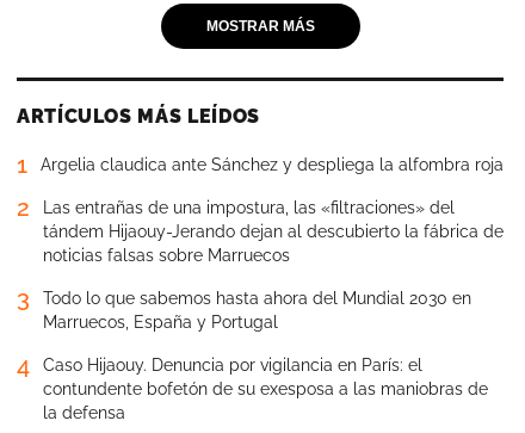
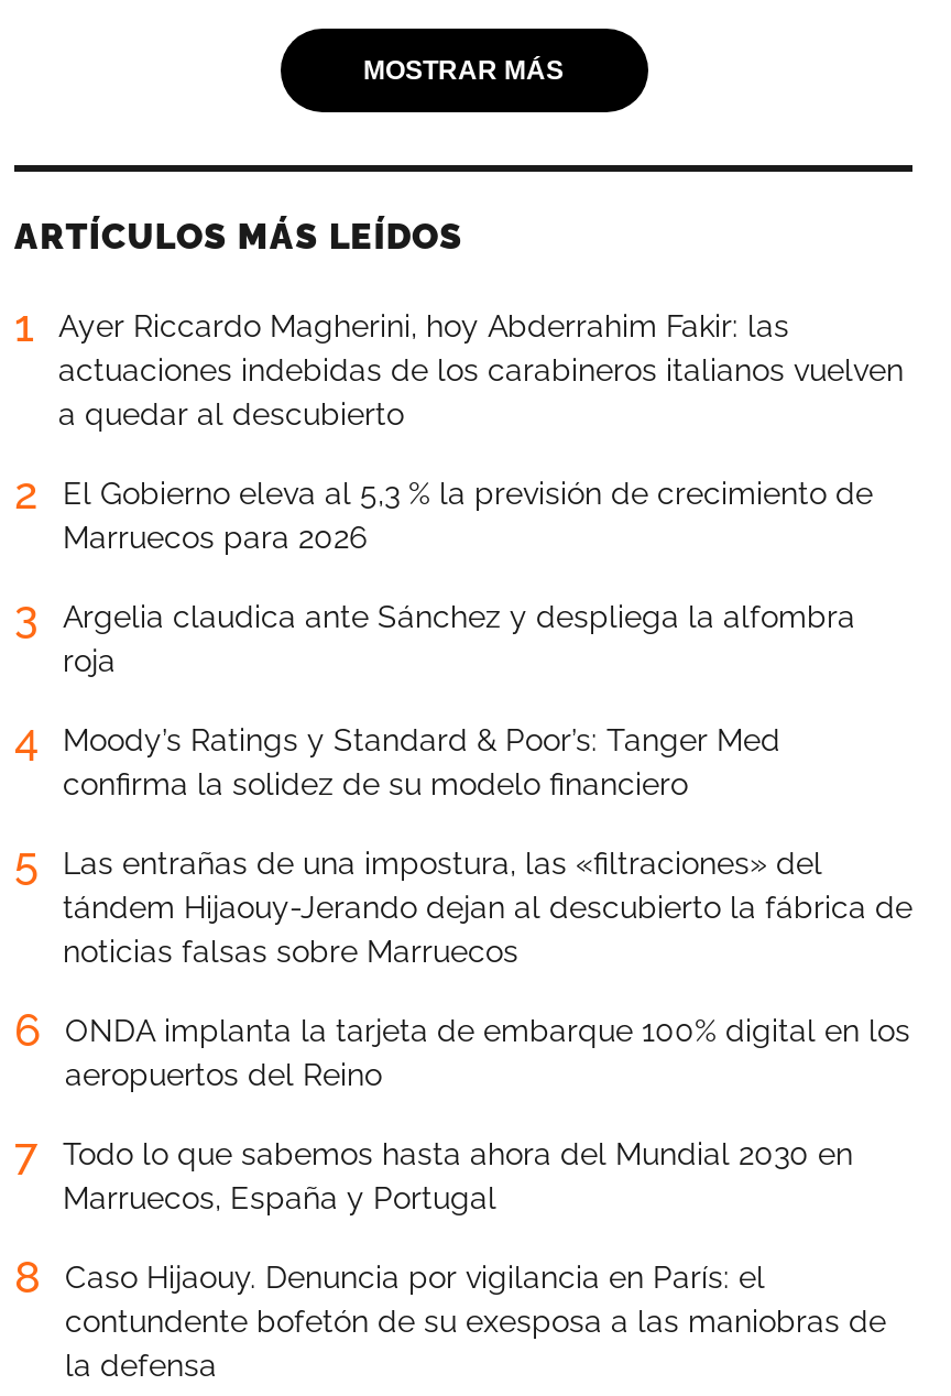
- Argelia claudica ante Sánchez y despliega la alfombra roja
+ Ayer Riccardo Magherini, hoy Abderrahim Fakir: las
+ actuaciones indebidas de los carabineros italianos vuelven
+ a quedar al descubierto

+ El Gobierno eleva al 5,3 % la previsión de crecimiento de
+ Marruecos para 2026
+ 3
+ Argelia claudica ante Sánchez y despliega la alfombra
+ roja
+ 4
+ Moody’s Ratings y Standard & Poor’s: Tanger Med
+ confirma la solidez de su modelo financiero
+ 5

- 3
+ 6
+ ONDA implanta la tarjeta de embarque 100% digital en los
+ aeropuertos del Reino
+ 7

- 4 Caso Hijaouy. Denuncia por vigilancia en París: el
+ 8 Caso Hijaouy. Denuncia por vigilancia en París: el
